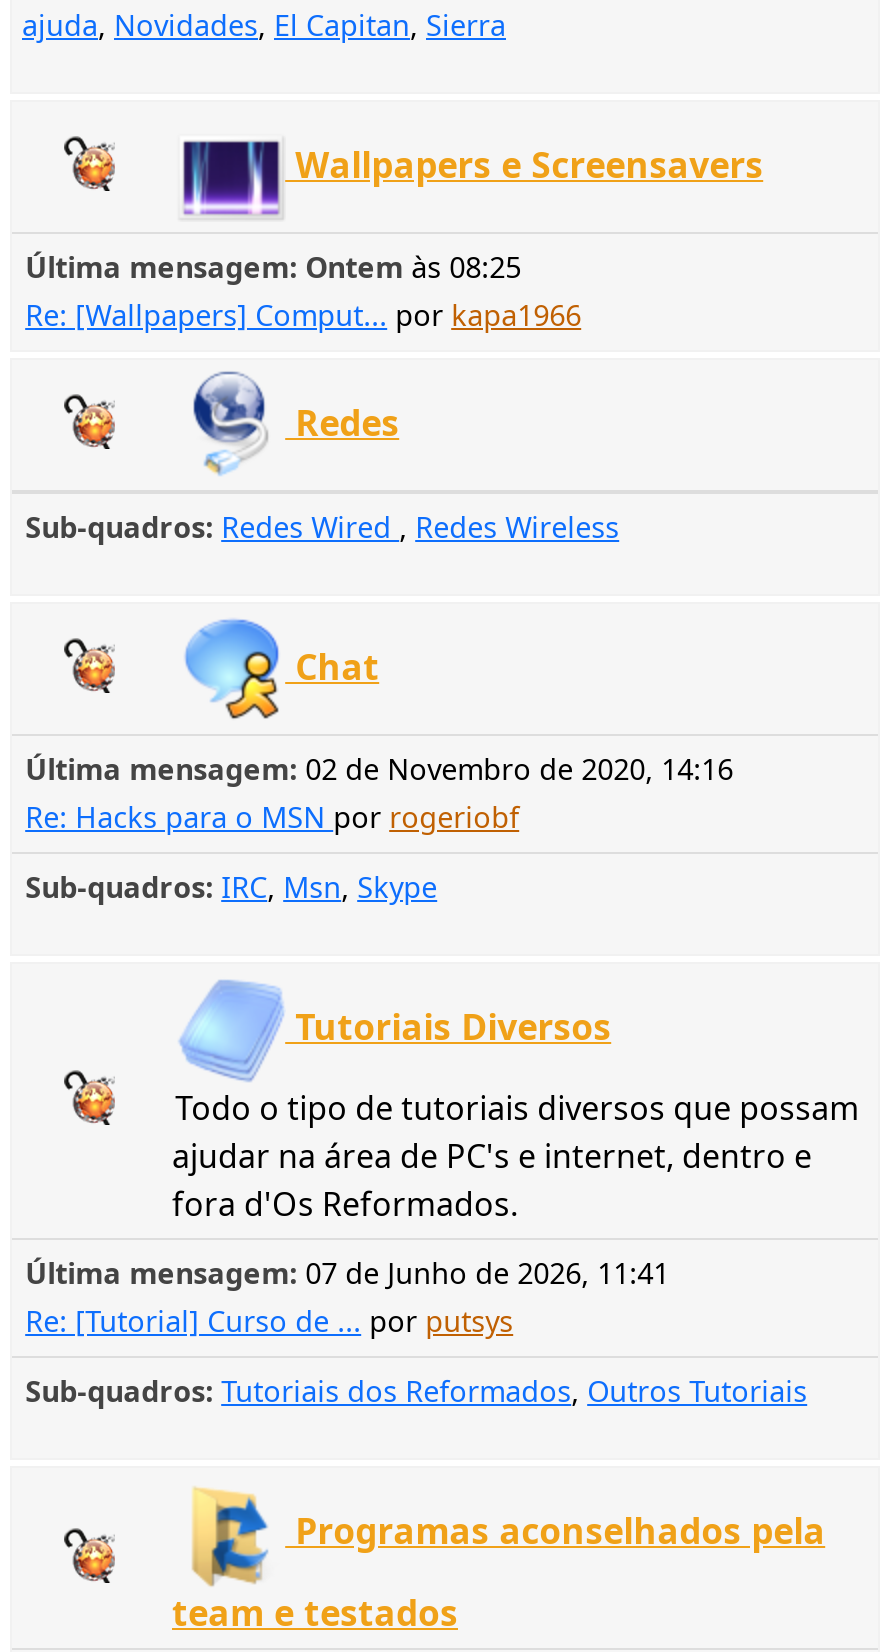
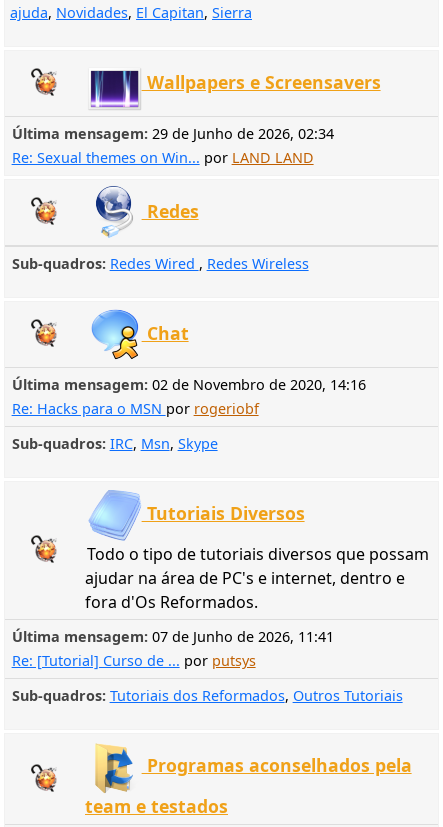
- Última mensagem: Ontem às 08:25
- Re: [Wallpapers] Comput... por kapa1966
+ Última mensagem: 29 de Junho de 2026, 02:34
+ Re: Sexual themes on Win... por LAND LAND
